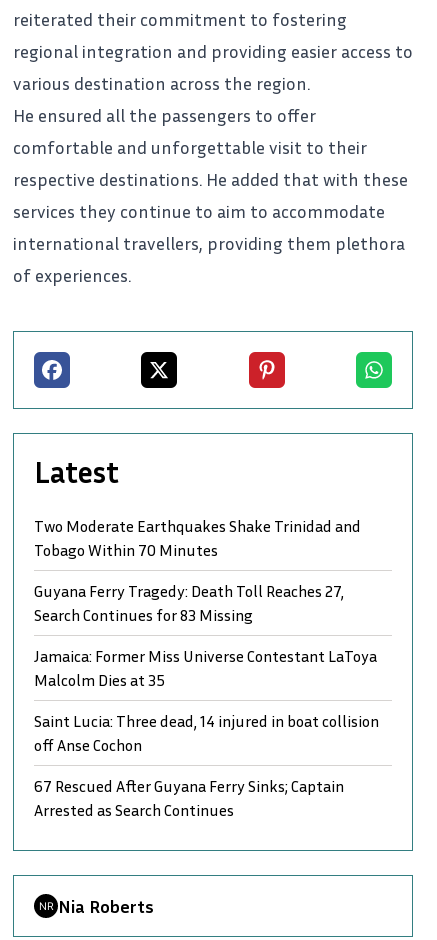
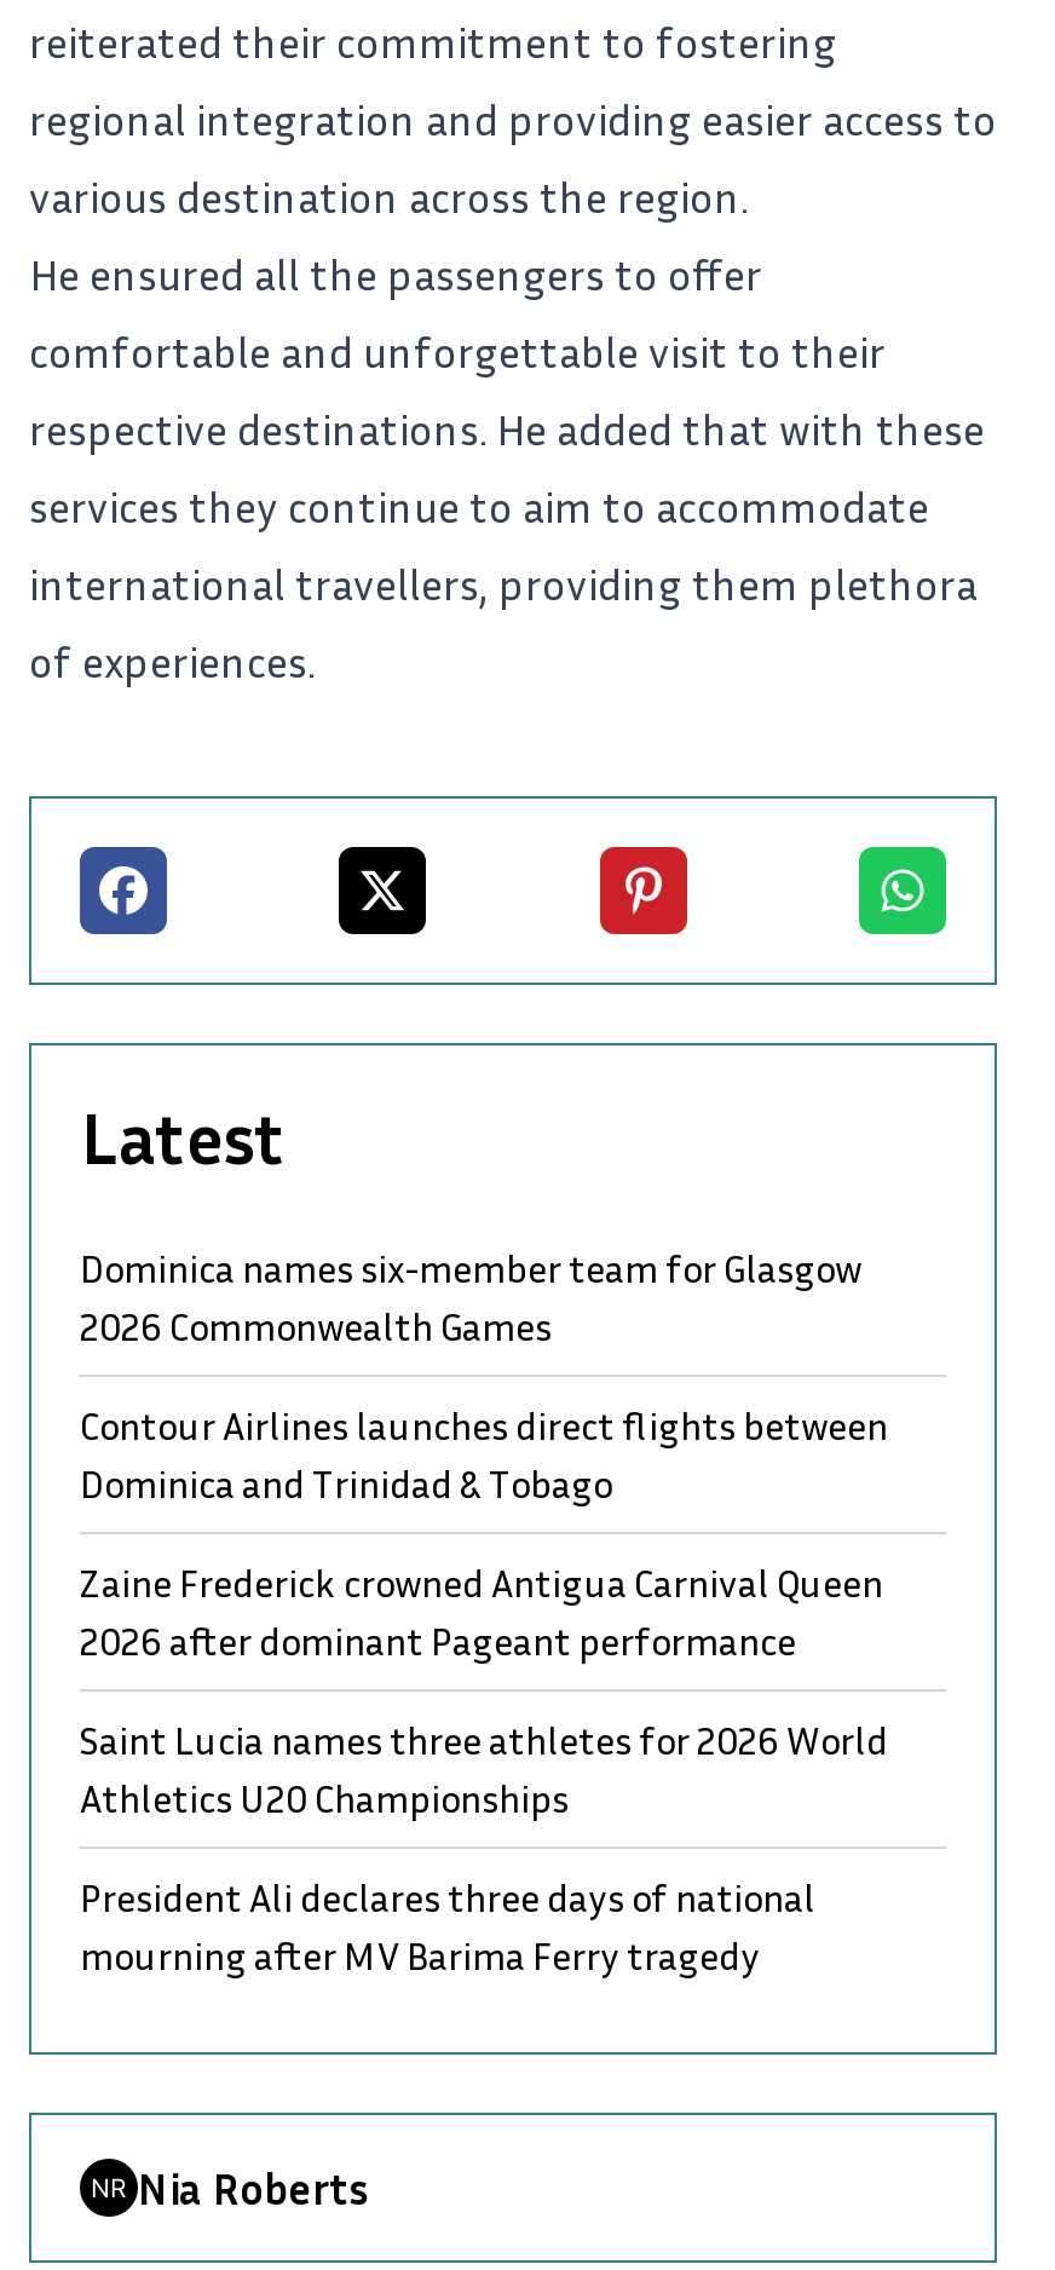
- Two Moderate Earthquakes Shake Trinidad and
- Tobago Within 70 Minutes
+ Dominica names six-member team for Glasgow
+ 2026 Commonwealth Games

- Guyana Ferry Tragedy: Death Toll Reaches 27,
- Search Continues for 83 Missing
+ Contour Airlines launches direct flights between
+ Dominica and Trinidad & Tobago

- Jamaica: Former Miss Universe Contestant LaToya
- Malcolm Dies at 35
+ Zaine Frederick crowned Antigua Carnival Queen
+ 2026 after dominant Pageant performance

- Saint Lucia: Three dead, 14 injured in boat collision
- off Anse Cochon
+ Saint Lucia names three athletes for 2026 World
+ Athletics U20 Championships

- 67 Rescued After Guyana Ferry Sinks; Captain
- Arrested as Search Continues
+ President Ali declares three days of national
+ mourning after MV Barima Ferry tragedy
